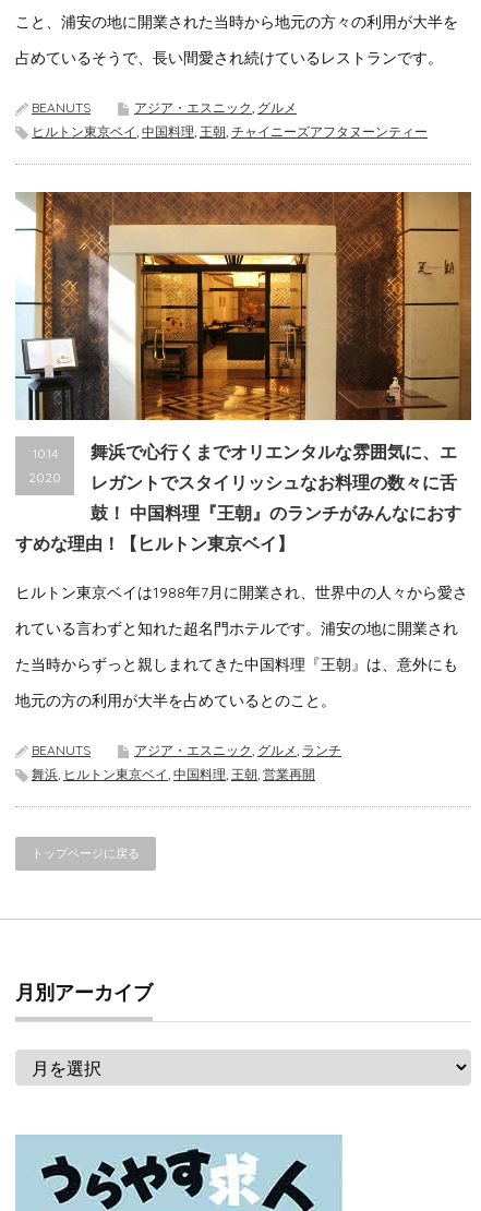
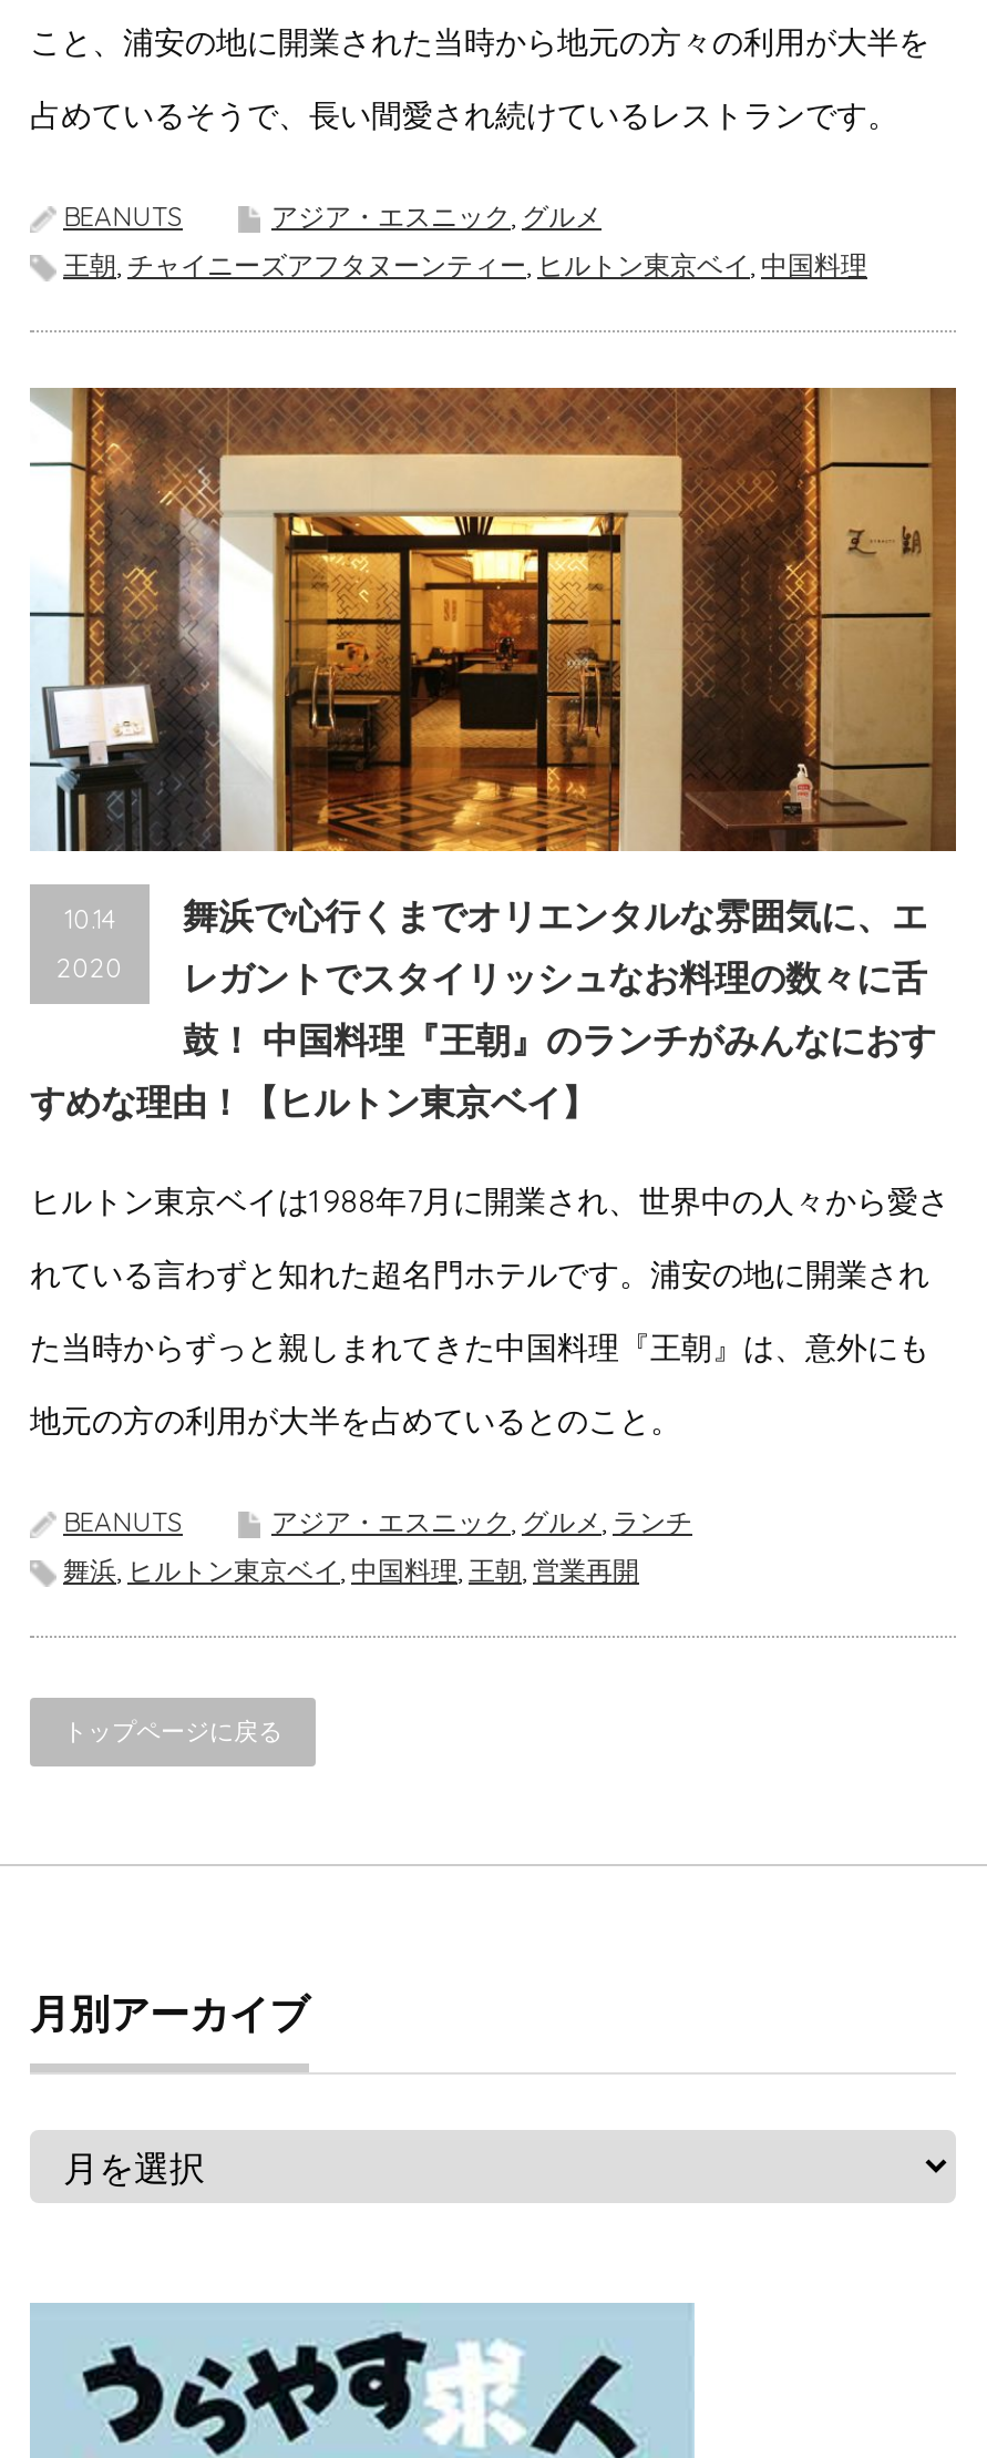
- ヒルトン東京ベイ,中国料理,王朝,チャイニーズアフタヌーンティー
+ 王朝,チャイニーズアフタヌーンティー,ヒルトン東京ベイ,中国料理
